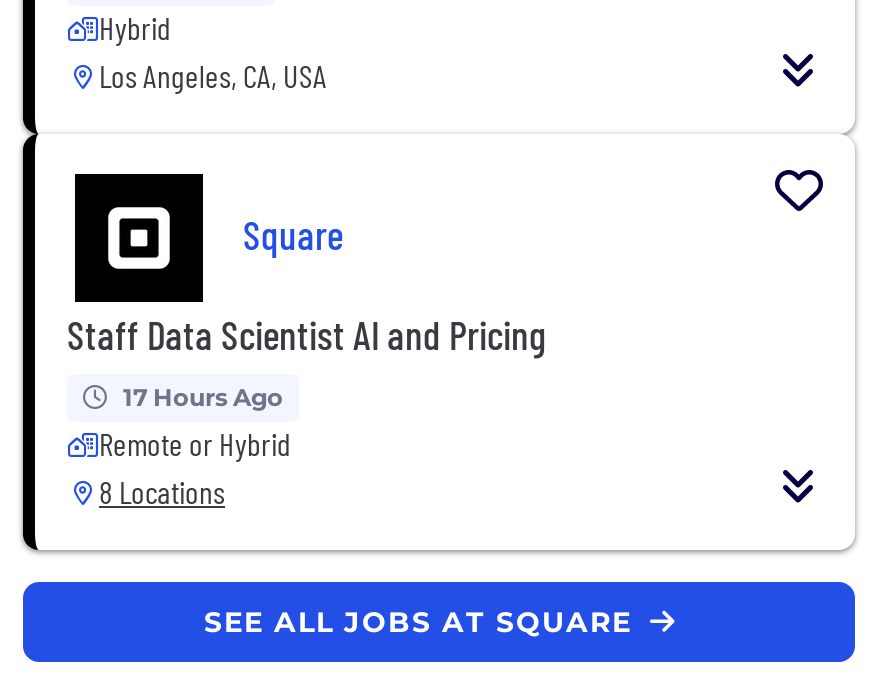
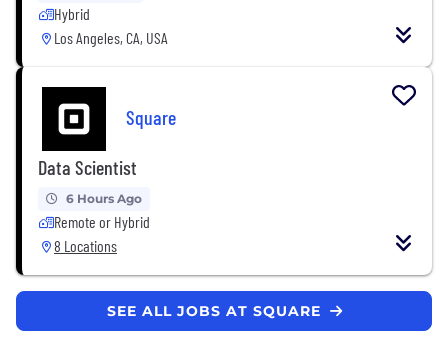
- Staff Data Scientist AI and Pricing
+ Data Scientist

- 17 Hours Ago
+ 6 Hours Ago
